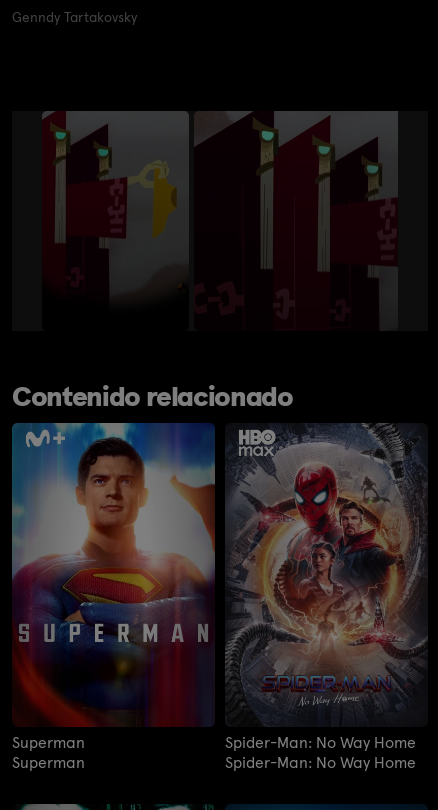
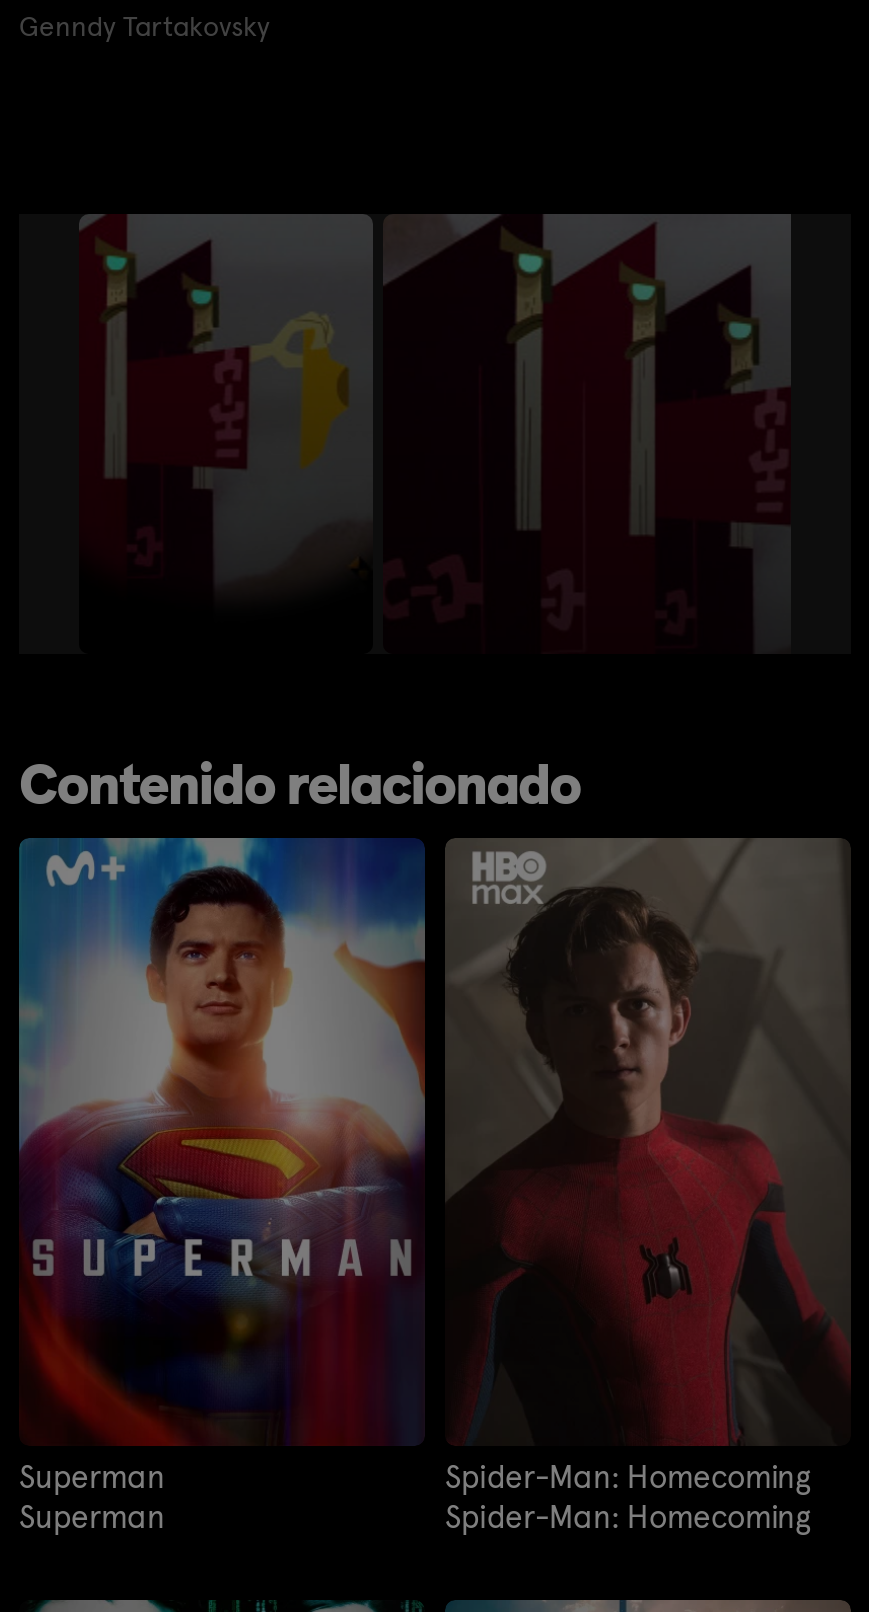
- [image]
- Spider-Man: No Way Home
- Spider-Man: No Way Home
+ [image]
+ Spider-Man: Homecoming
+ Spider-Man: Homecoming
